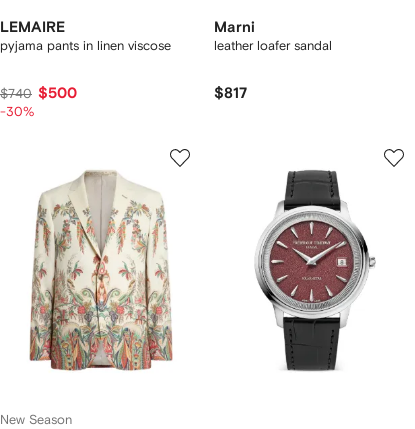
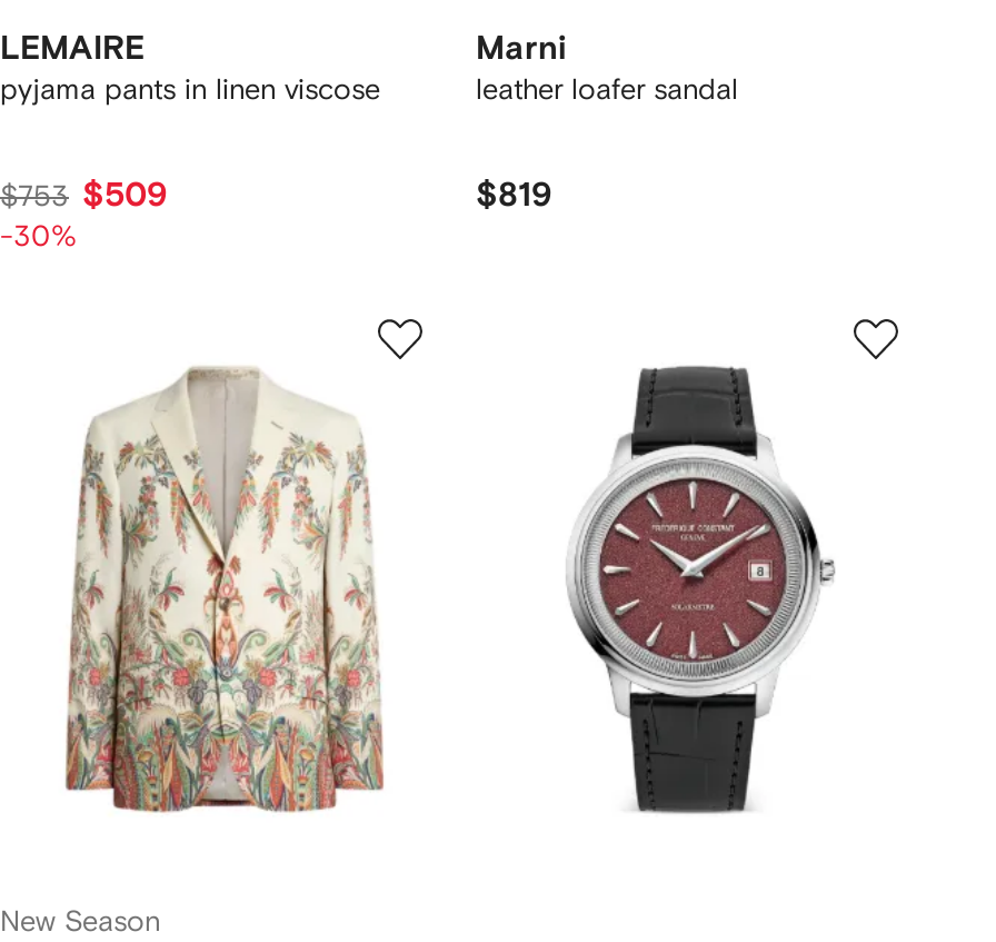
- $740 $500
+ $753 $509

- $817
+ $819
